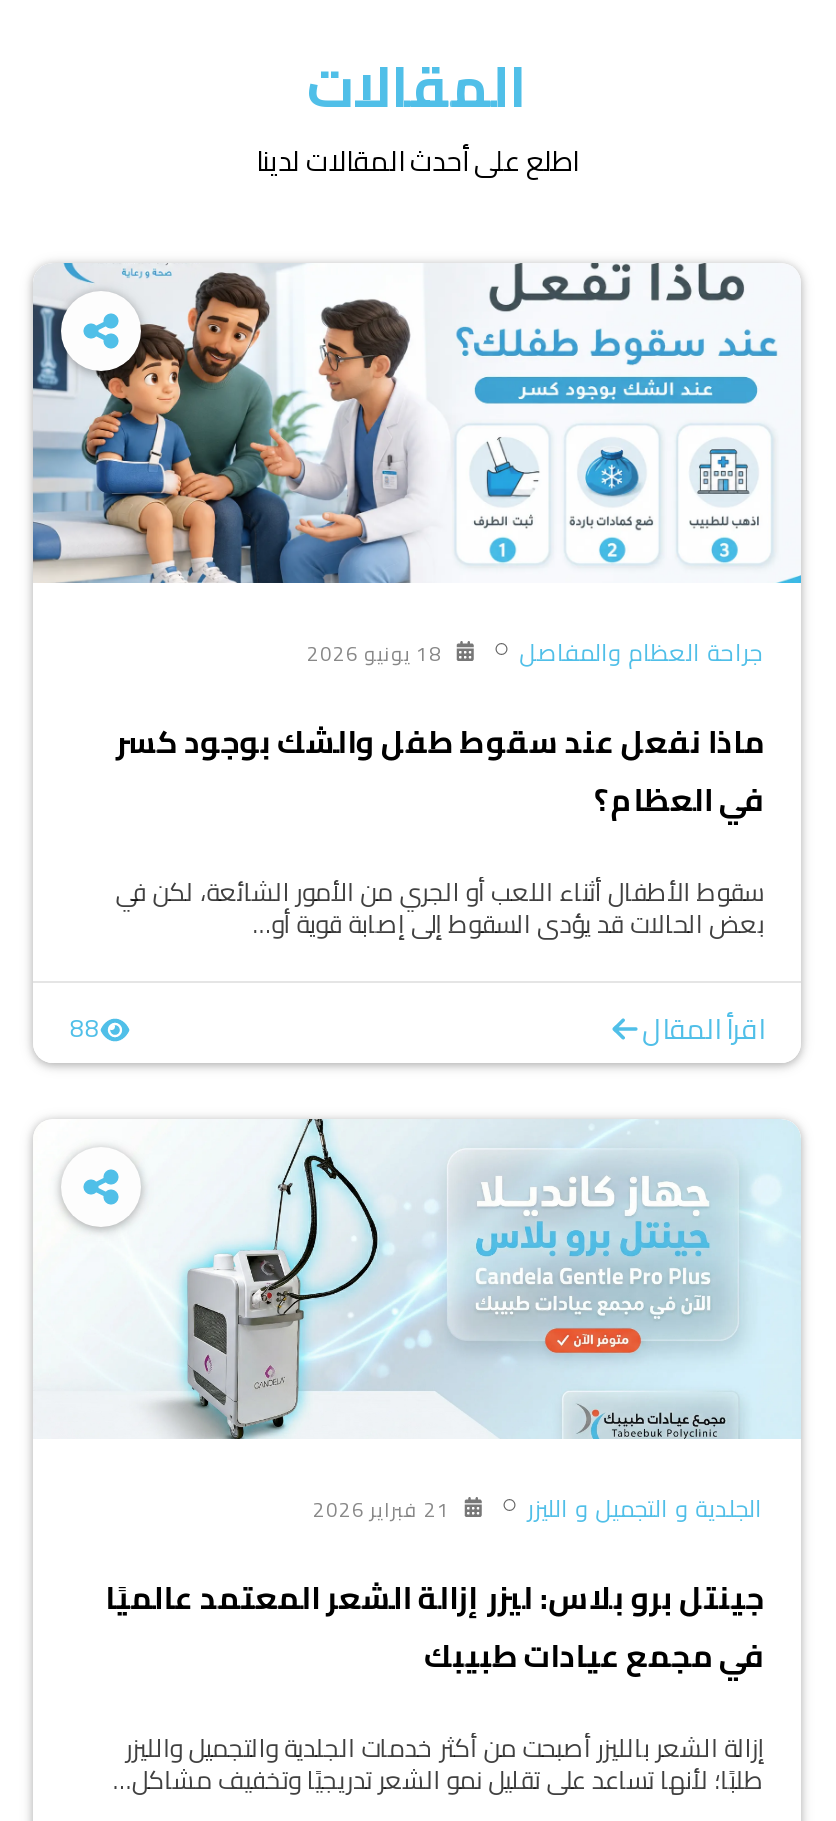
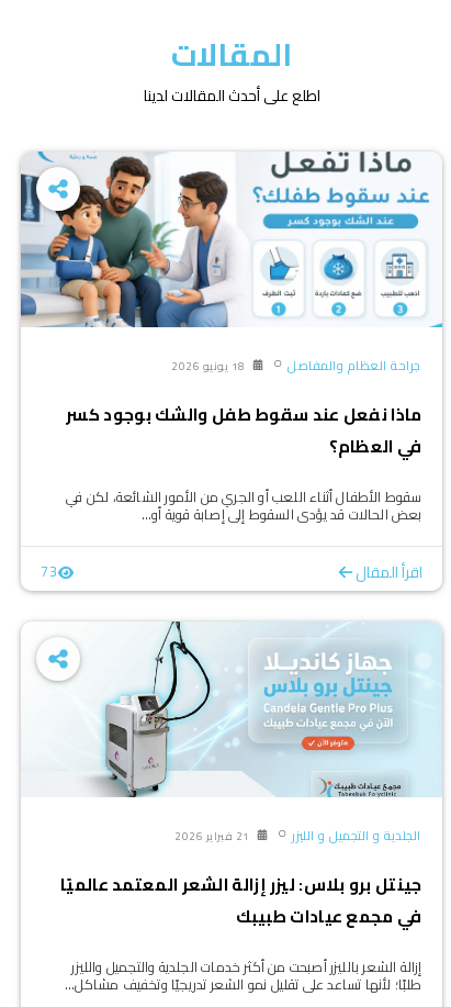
- 88
+ 73
